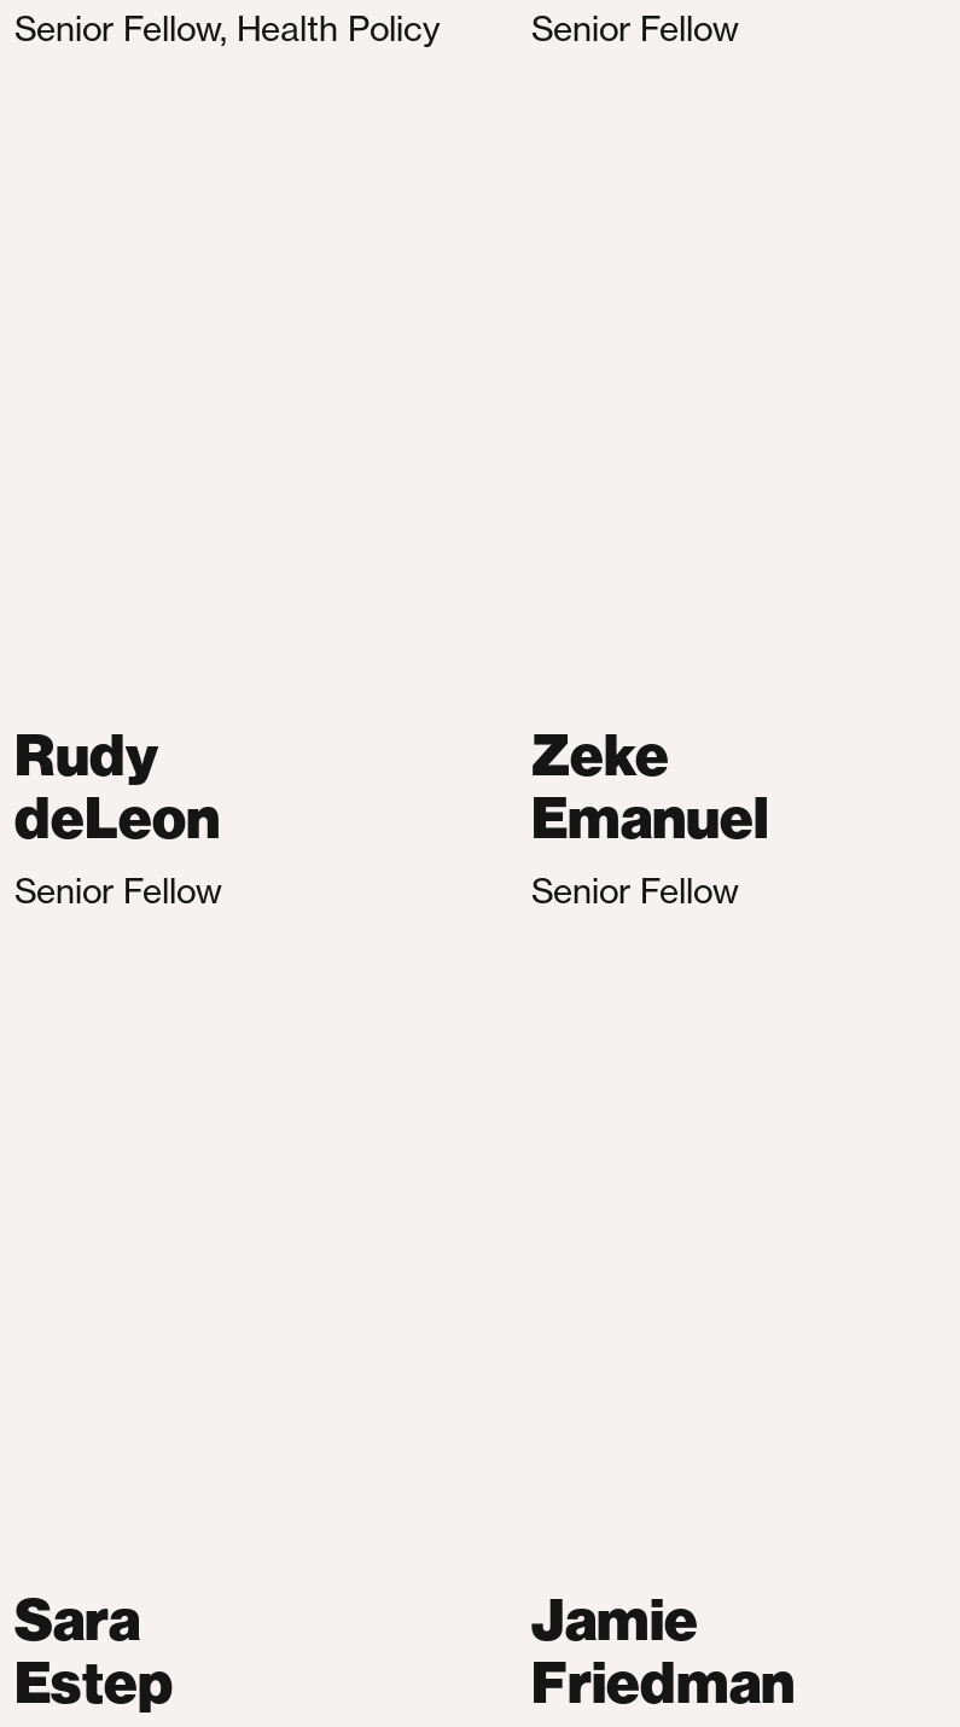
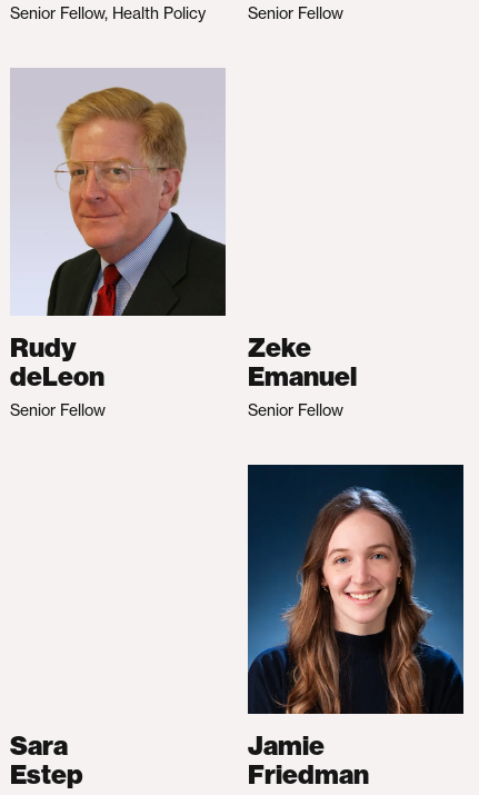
+ [image]

+ [image]
